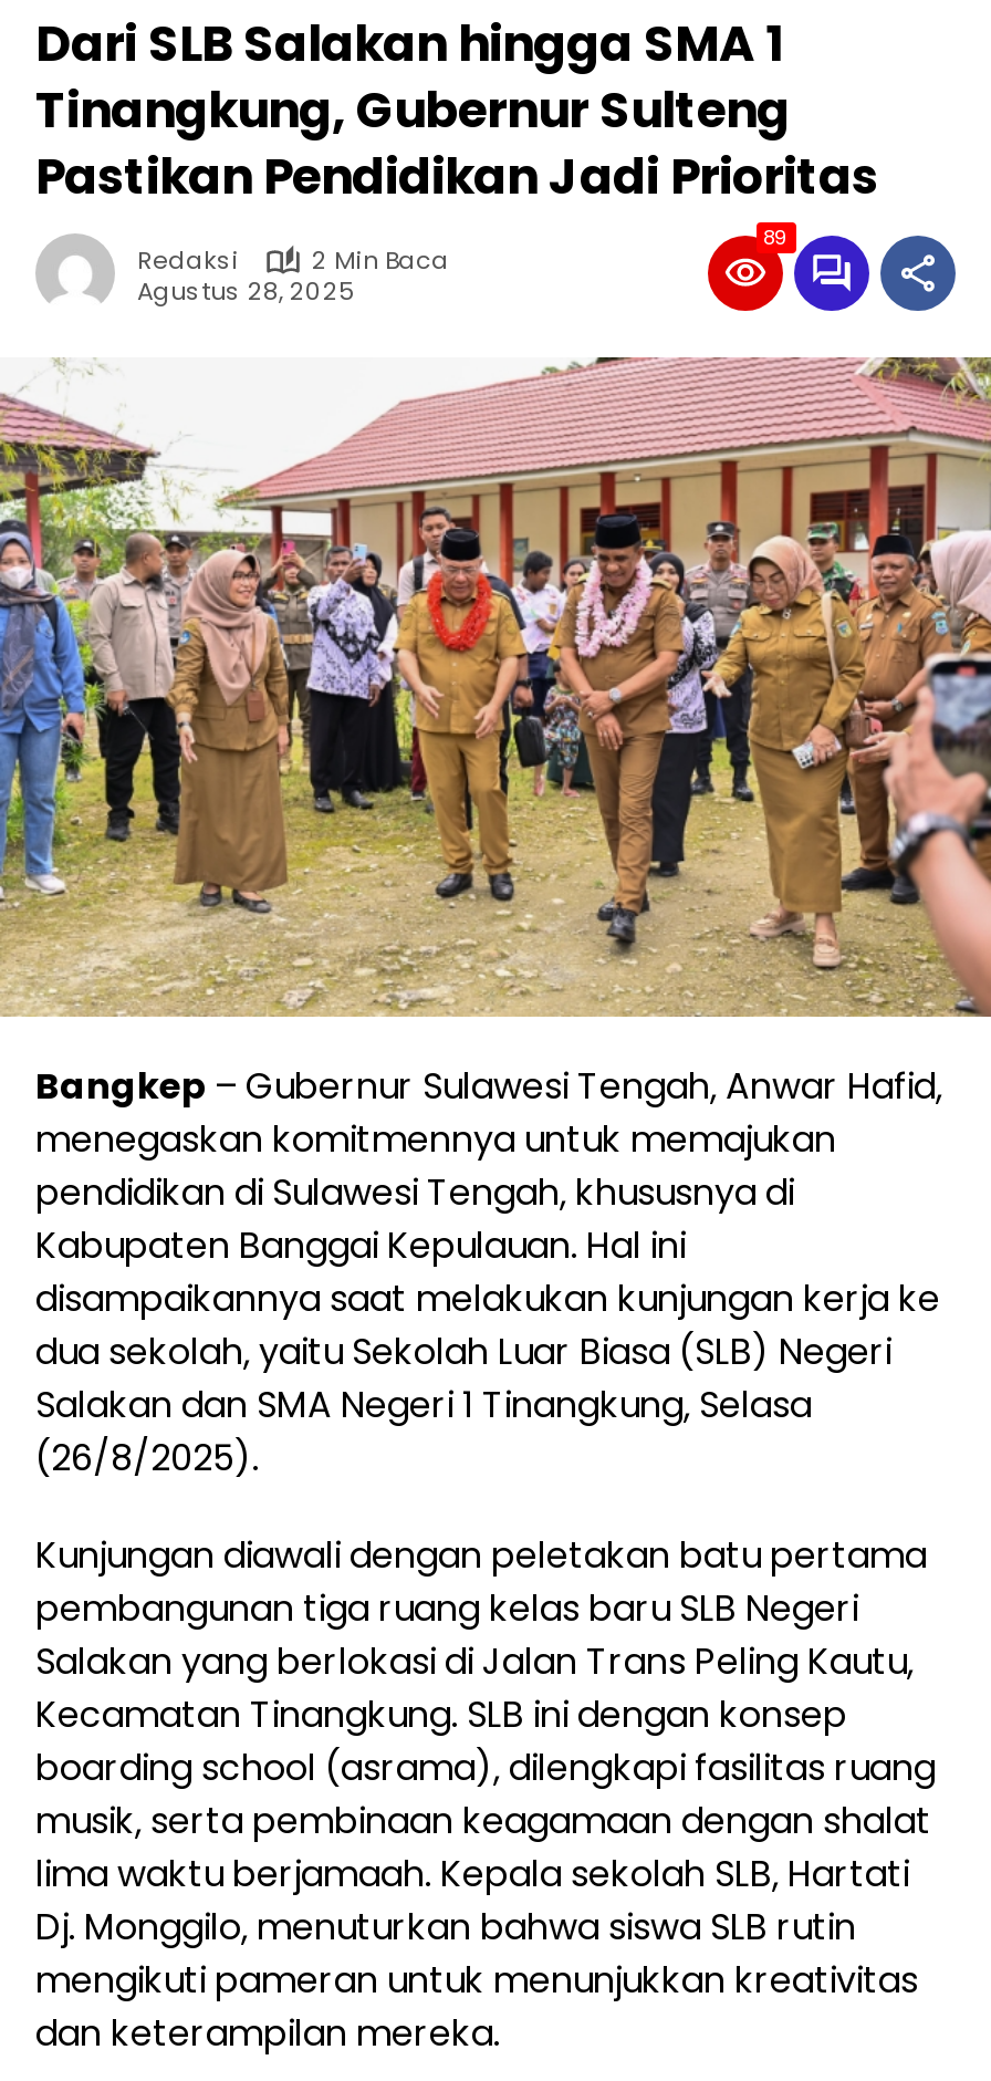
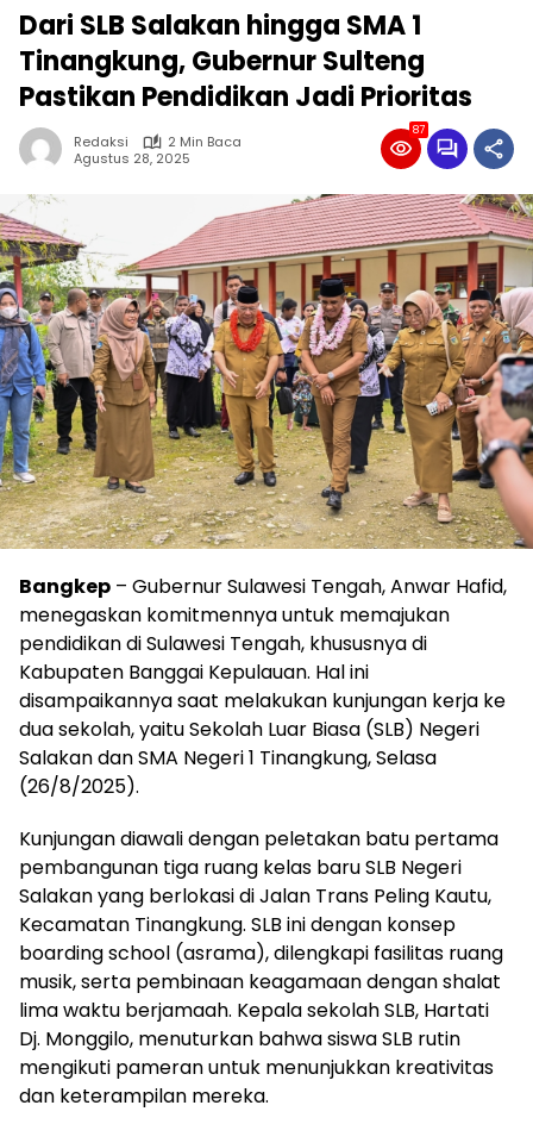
- 89
+ 87
